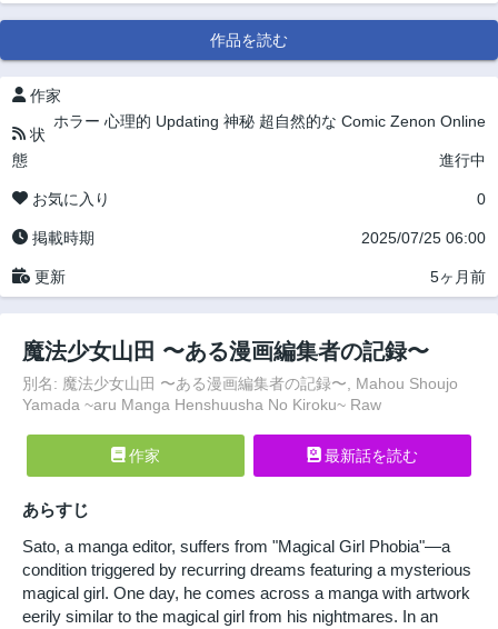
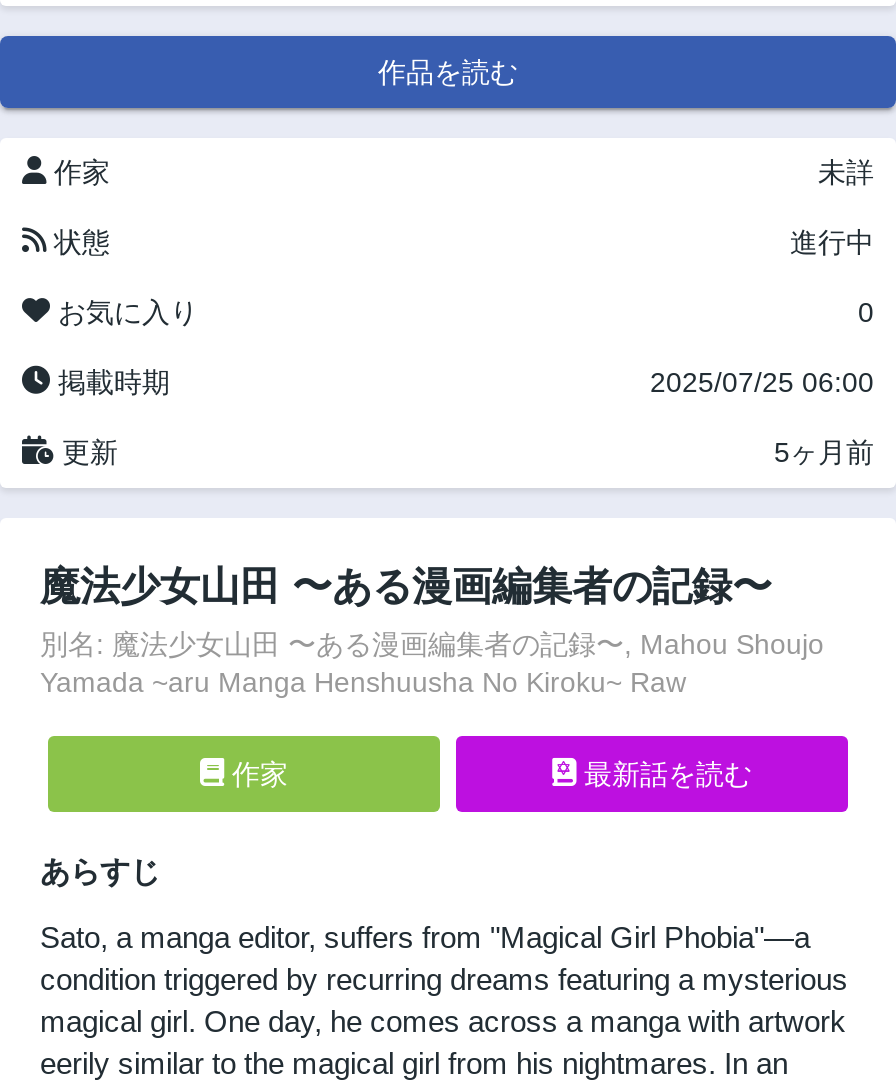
- ホラー 心理的 Updating 神秘 超自然的な Comic Zenon Online
- 状
- 態
+ 未詳
+ 状態
